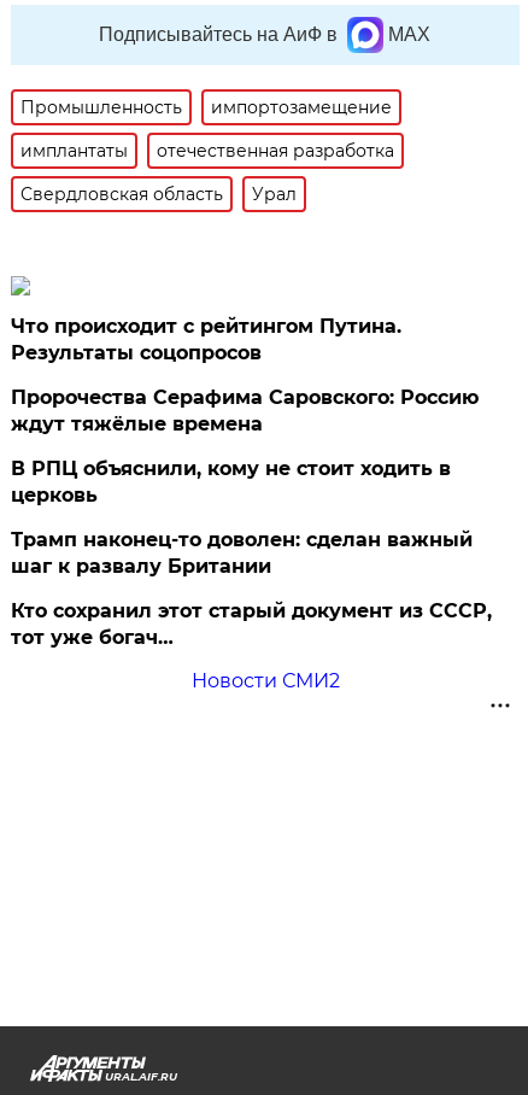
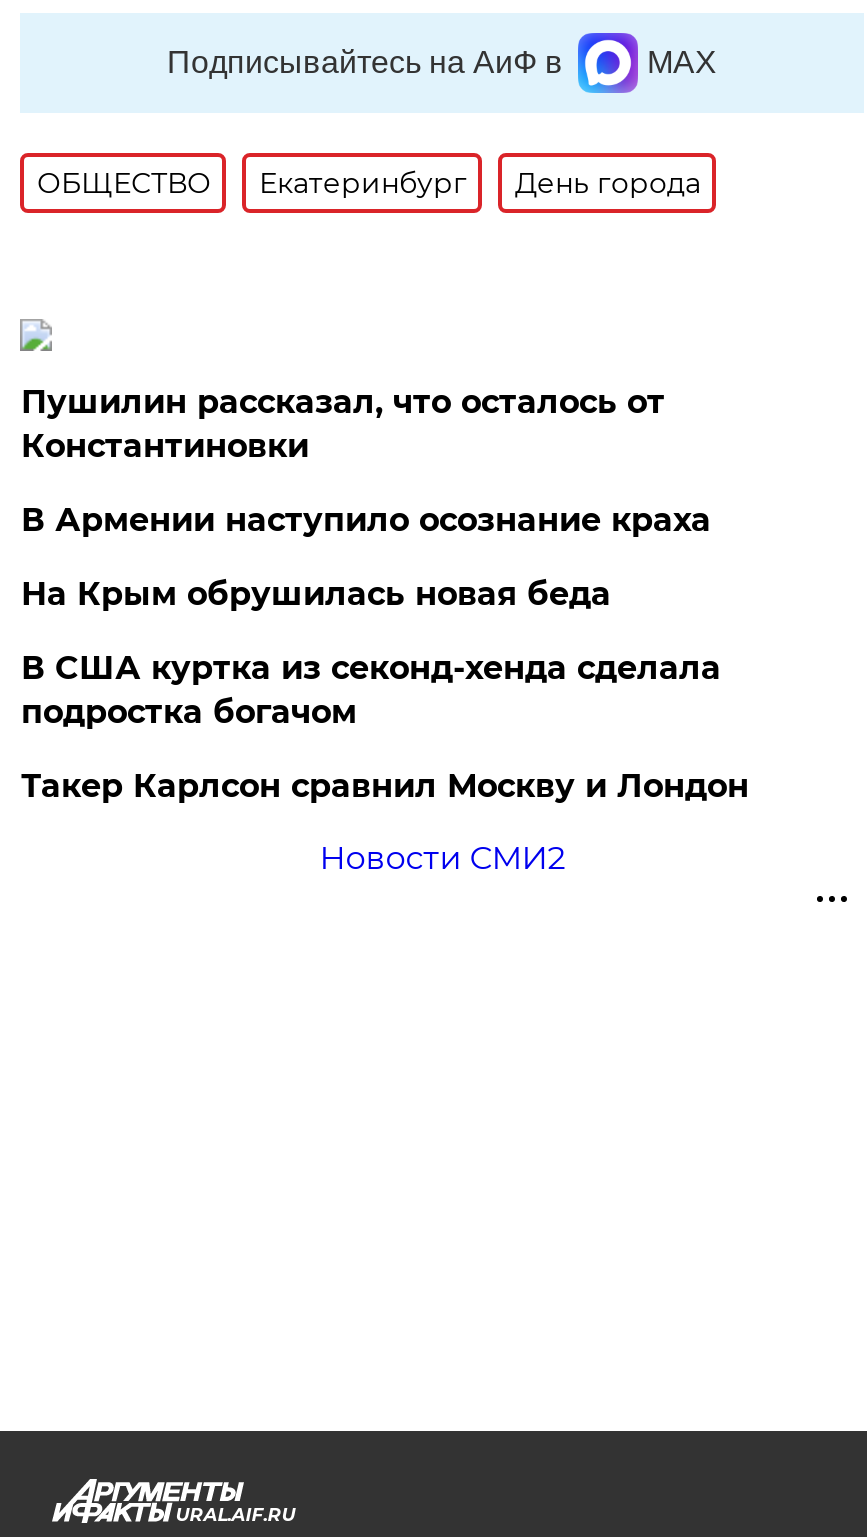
- Промышленность
- импортозамещение
- имплантаты
- отечественная разработка
- Свердловская область
- Урал
+ ОБЩЕСТВО
+ Екатеринбург
+ День города

- Что происходит с рейтингом Путина.
- Результаты соцопросов
- Пророчества Серафима Саровского: Россию
- ждут тяжёлые времена
- В РПЦ объяснили, кому не стоит ходить в
- церковь
- Трамп наконец-то доволен: сделан важный
- шаг к развалу Британии
- Кто сохранил этот старый документ из СССР,
- тот уже богач…
+ Пушилин рассказал, что осталось от
+ Константиновки
+ В Армении наступило осознание краха
+ На Крым обрушилась новая беда
+ В США куртка из секонд-хенда сделала
+ подростка богачом
+ Такер Карлсон сравнил Москву и Лондон
